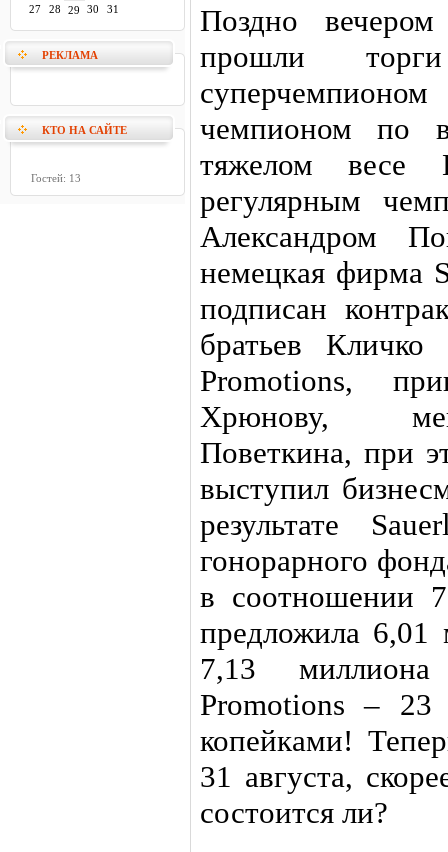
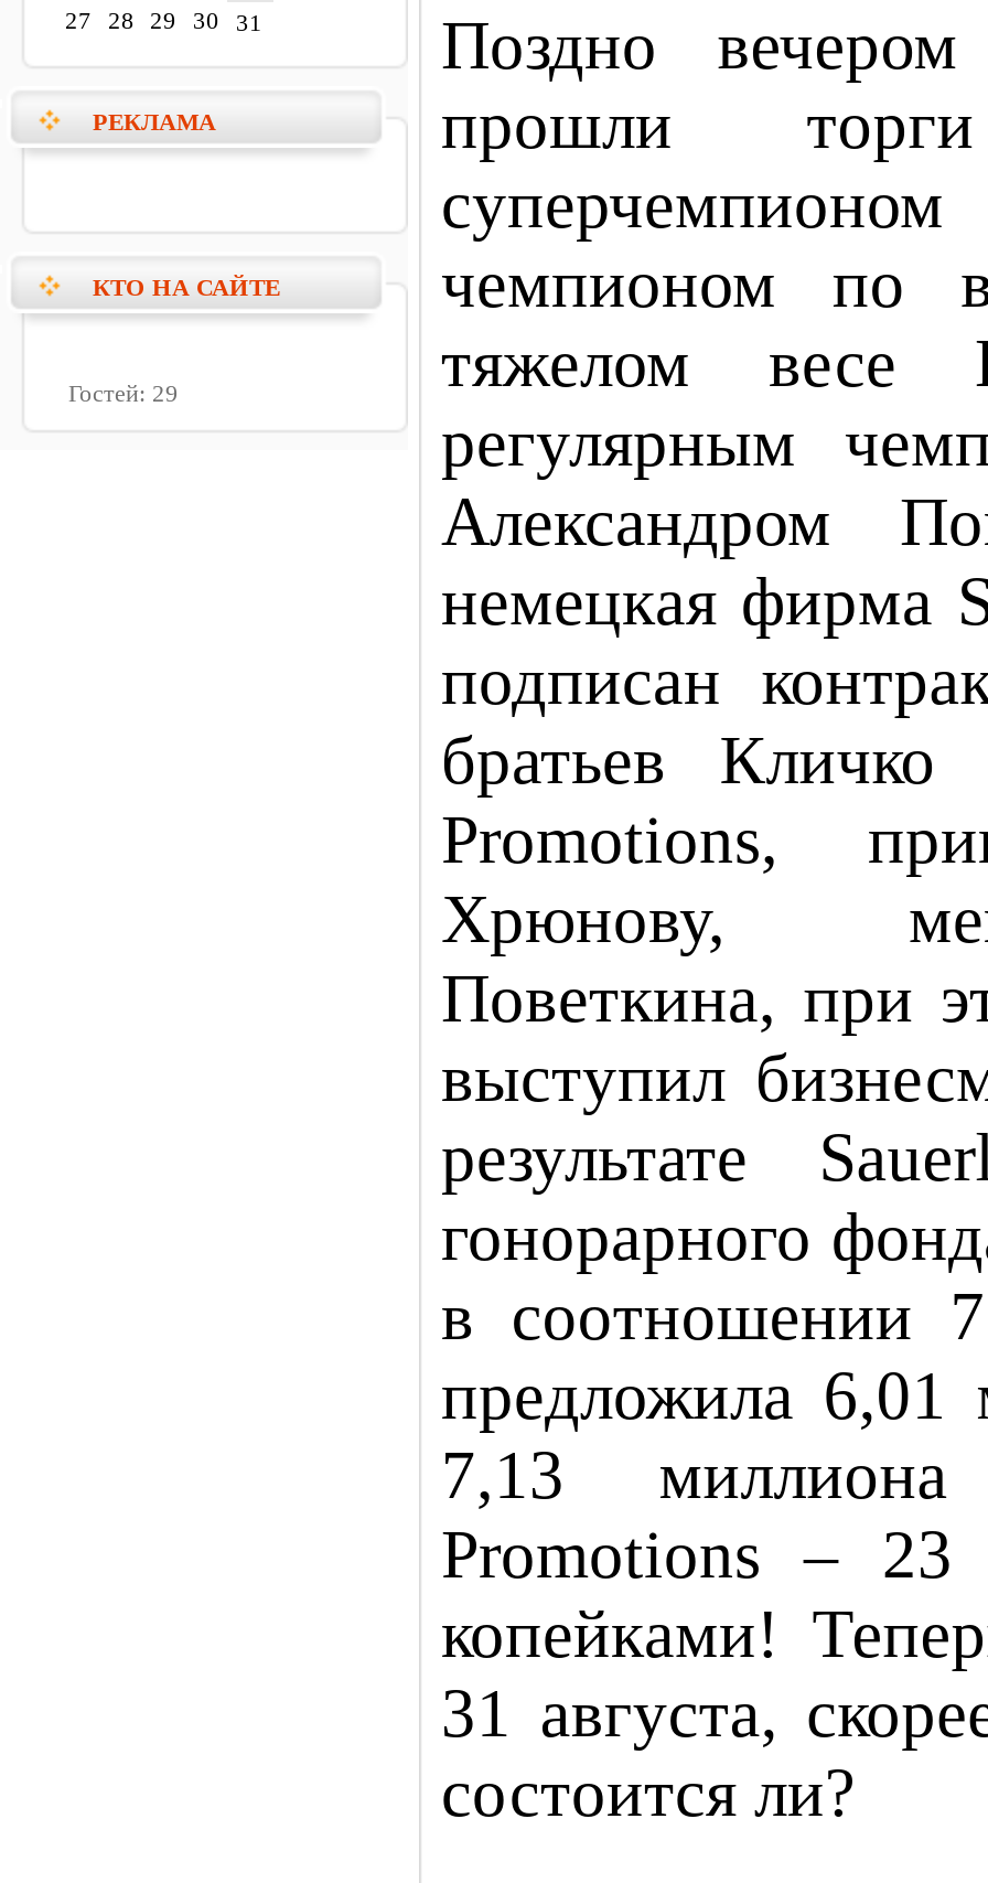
- Гостей: 13
+ Гостей: 29
